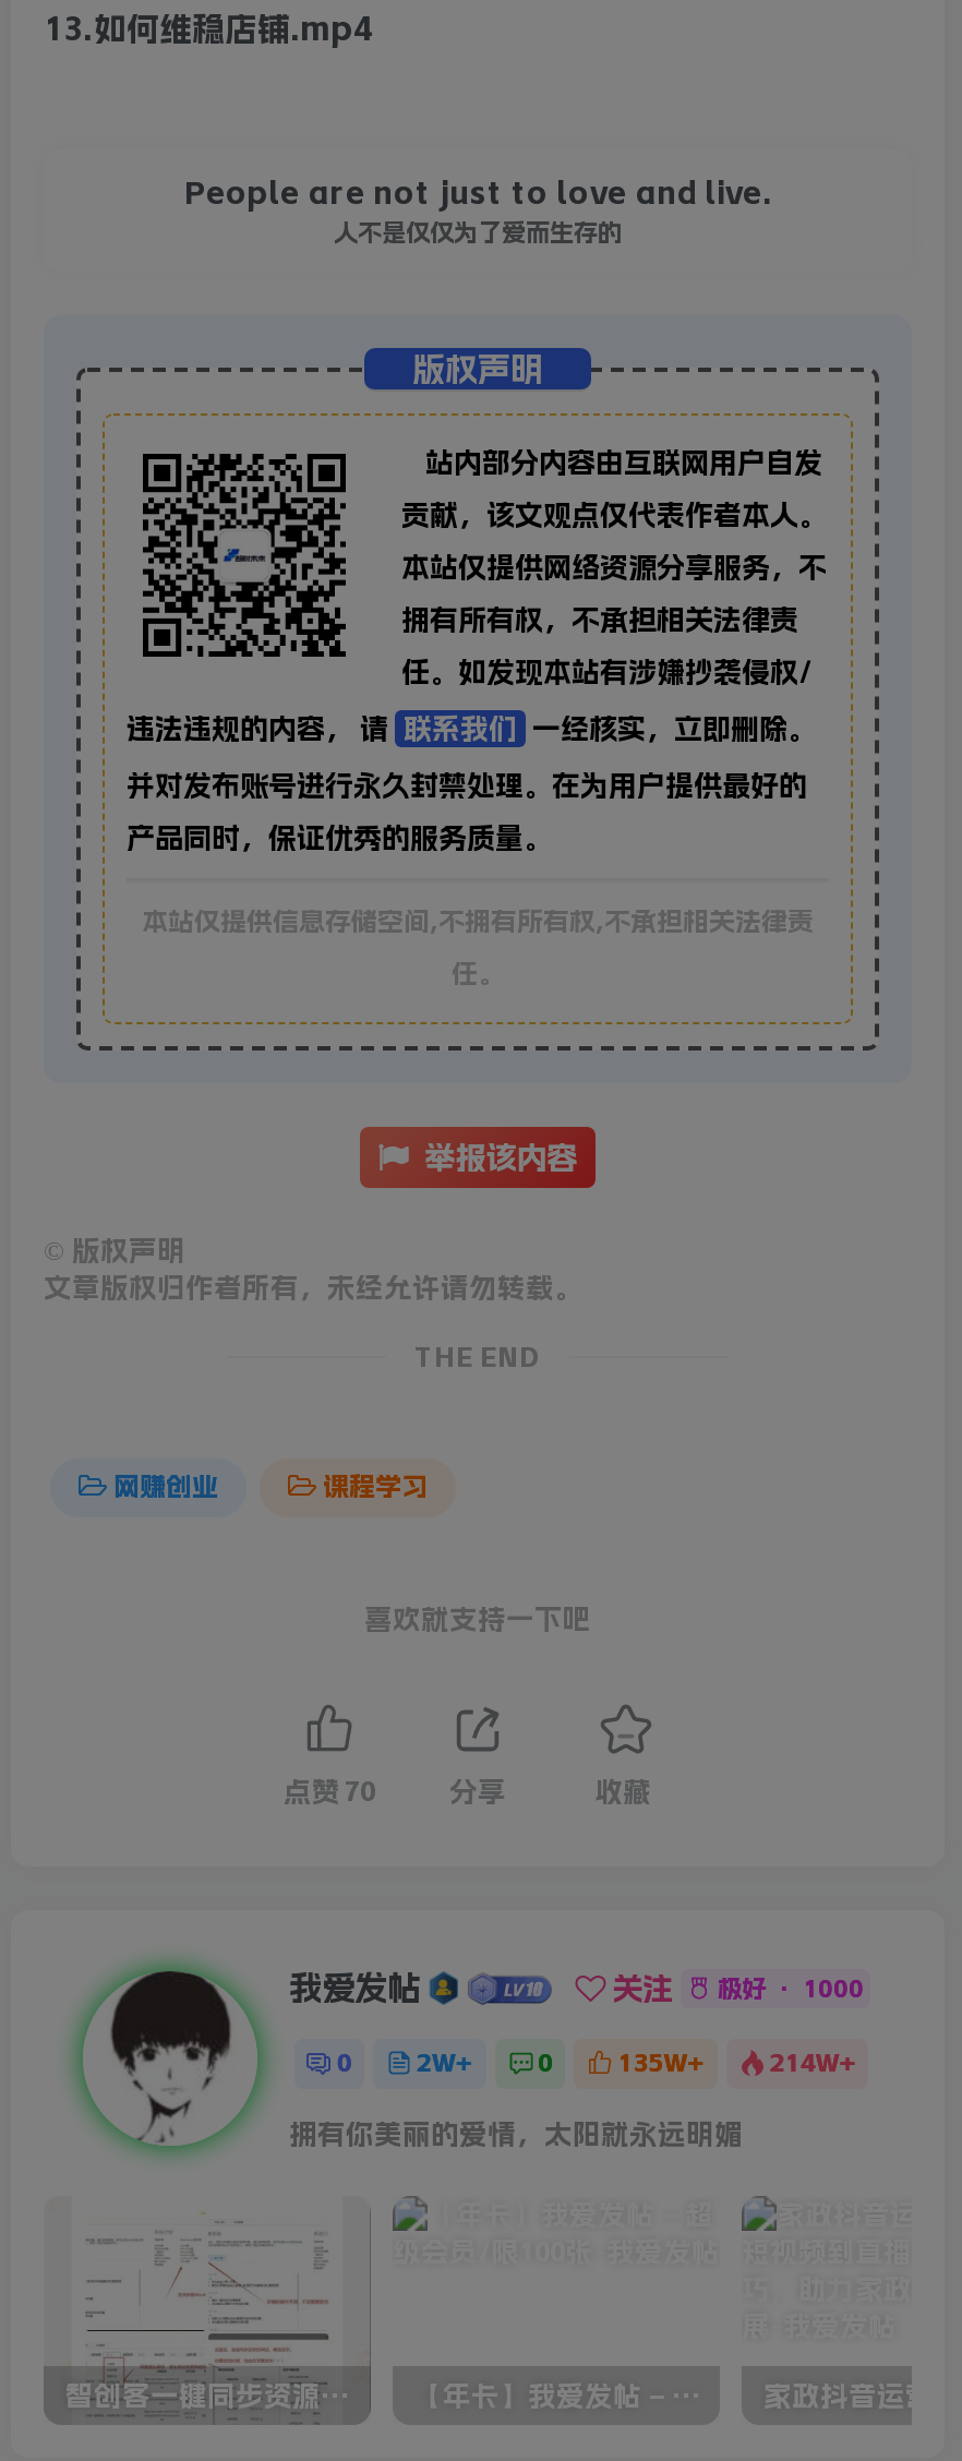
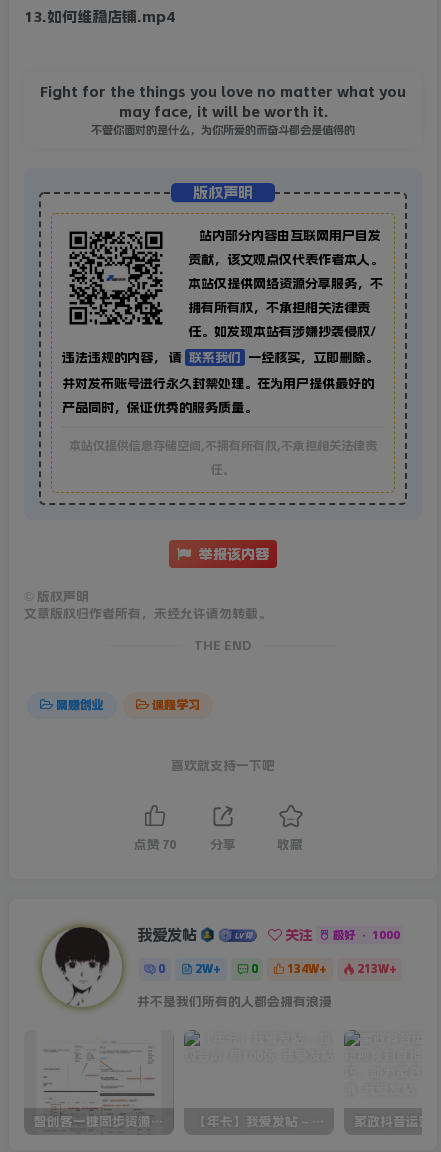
- People are not just to love and live.
- 人不是仅仅为了爱而生存的
+ Fight for the things you love no matter what you
+ may face, it will be worth it.
+ 不管你面对的是什么，为你所爱的而奋斗都会是值得的

moved down: [image]

- 135W+
- 214W+
+ 134W+
+ 213W+

- 拥有你美丽的爱情，太阳就永远明媚
+ 并不是我们所有的人都会拥有浪漫
